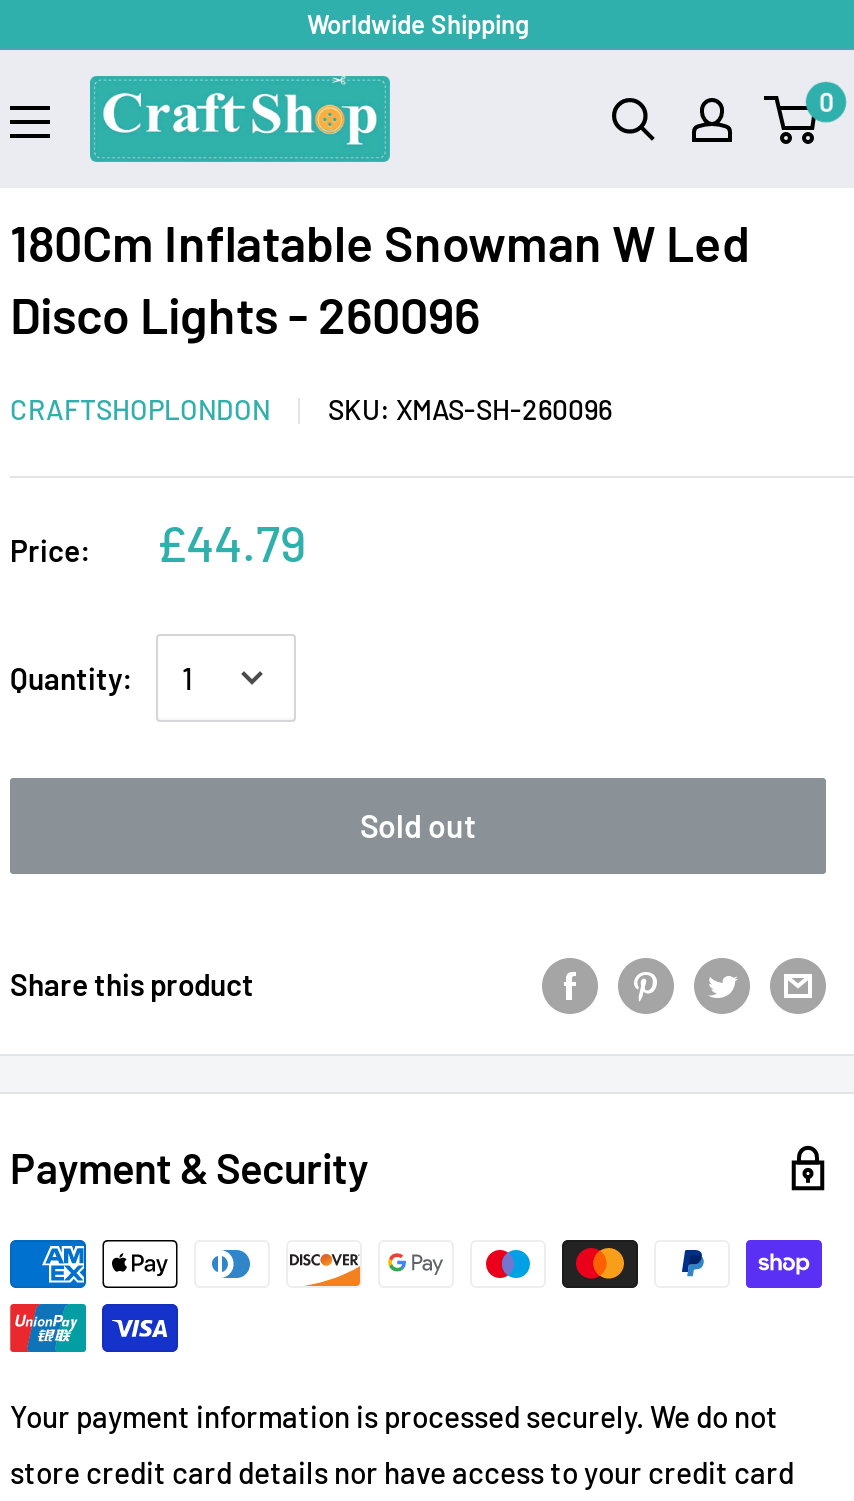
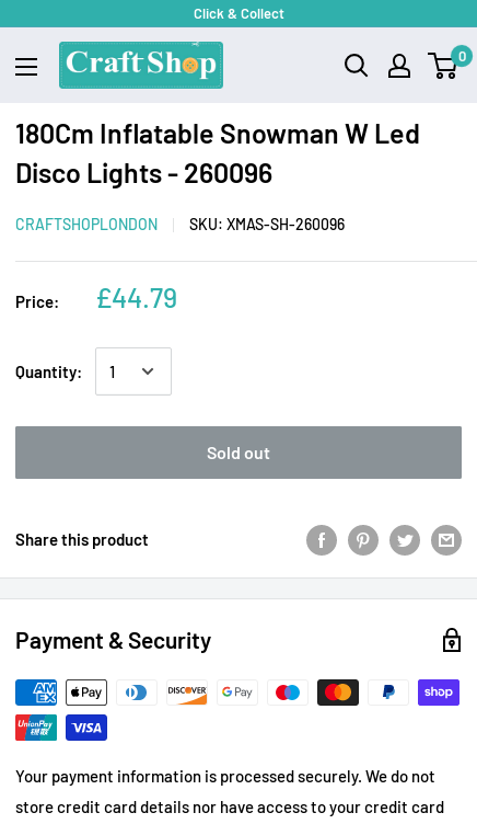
- Worldwide Shipping
+ Click & Collect
